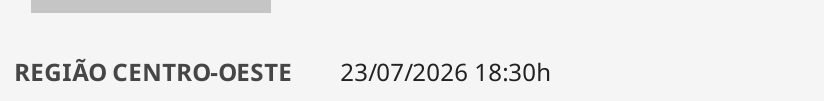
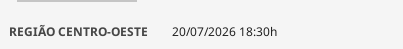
- REGIÃO CENTRO-OESTE 23/07/2026 18:30h
+ REGIÃO CENTRO-OESTE 20/07/2026 18:30h
